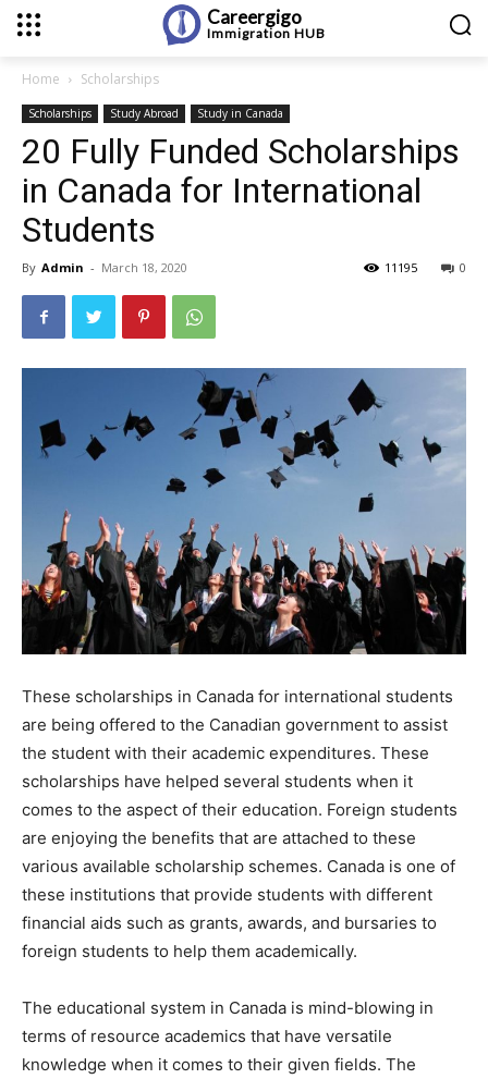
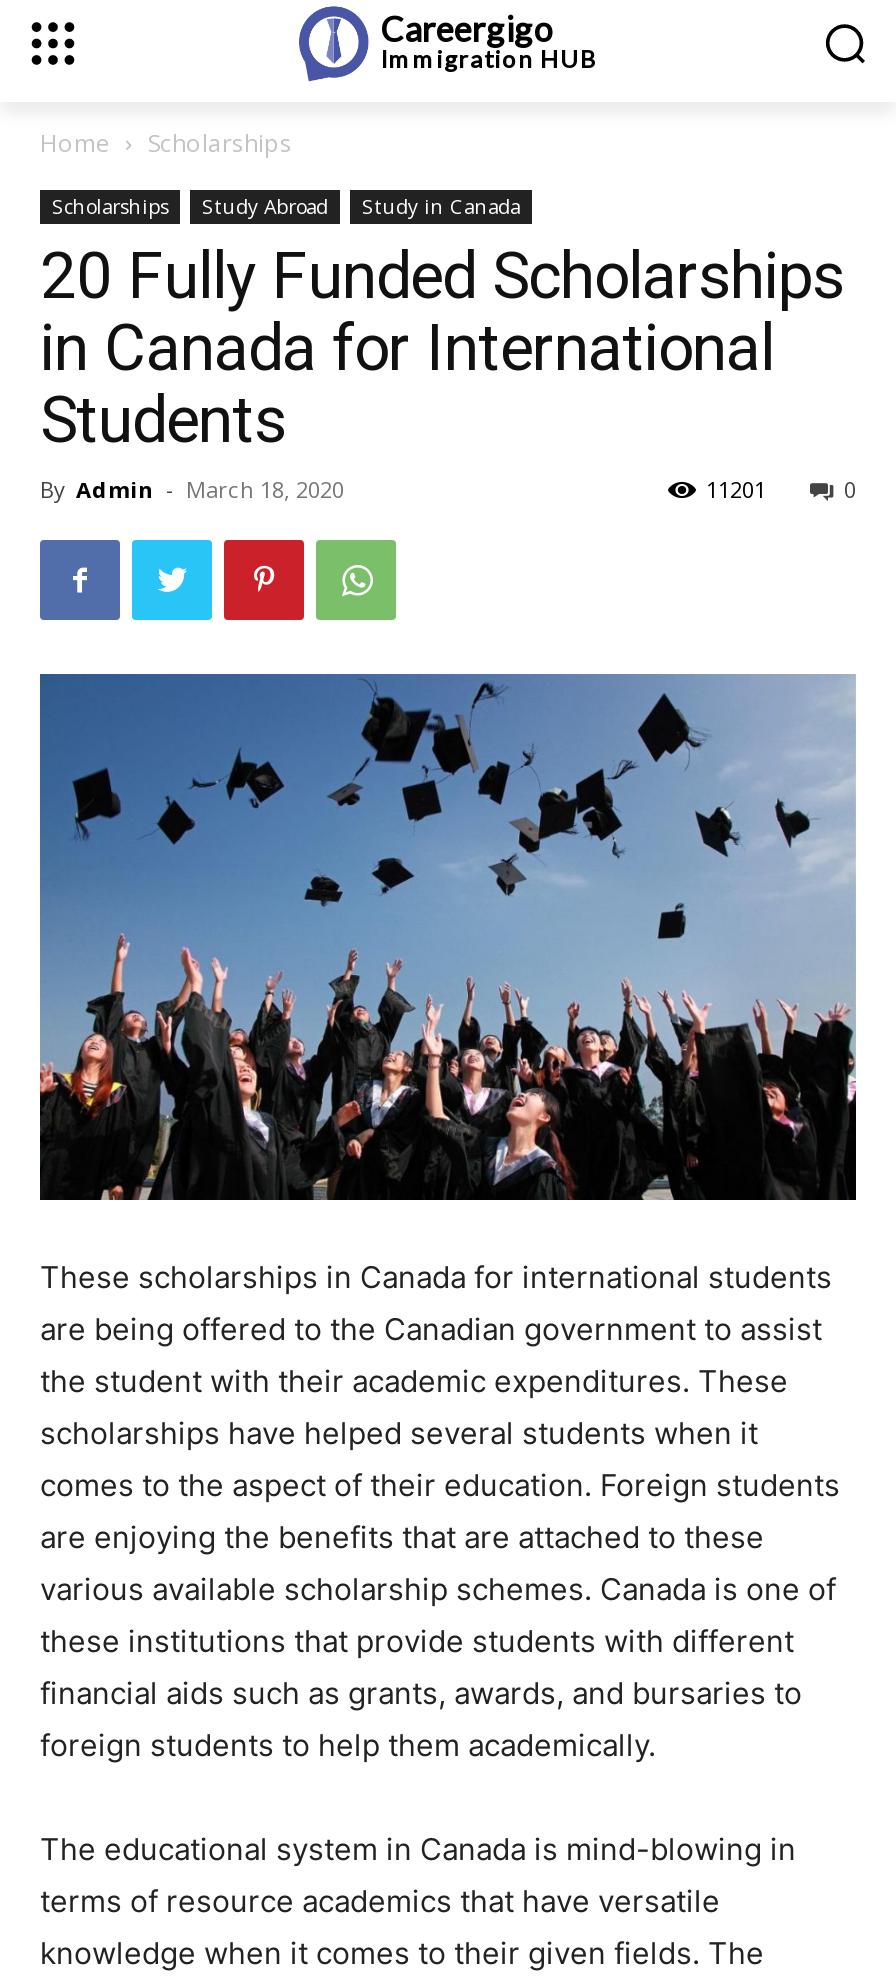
- 11195
+ 11201
